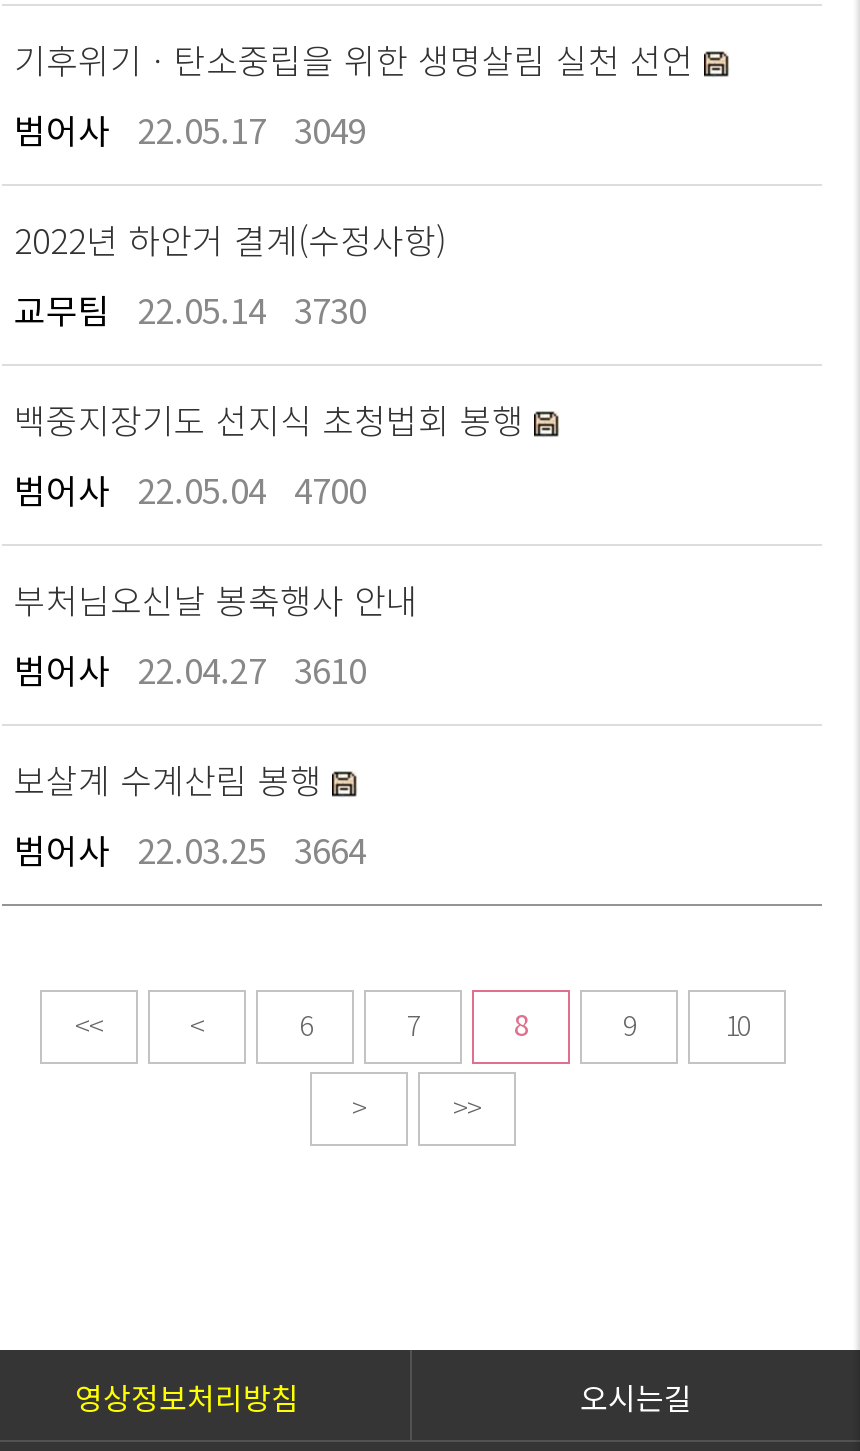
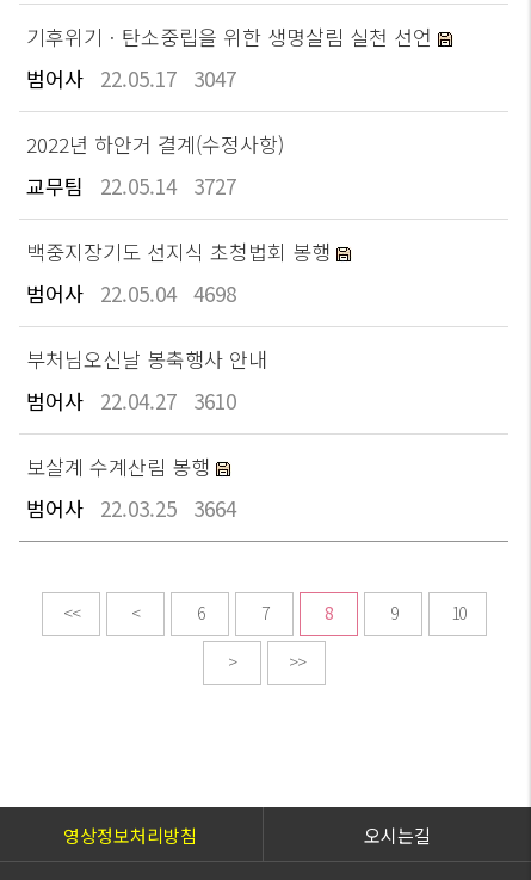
- 범어사 22.05.17 3049
+ 범어사 22.05.17 3047

- 교무팀 22.05.14 3730
+ 교무팀 22.05.14 3727

- 범어사 22.05.04 4700
+ 범어사 22.05.04 4698
